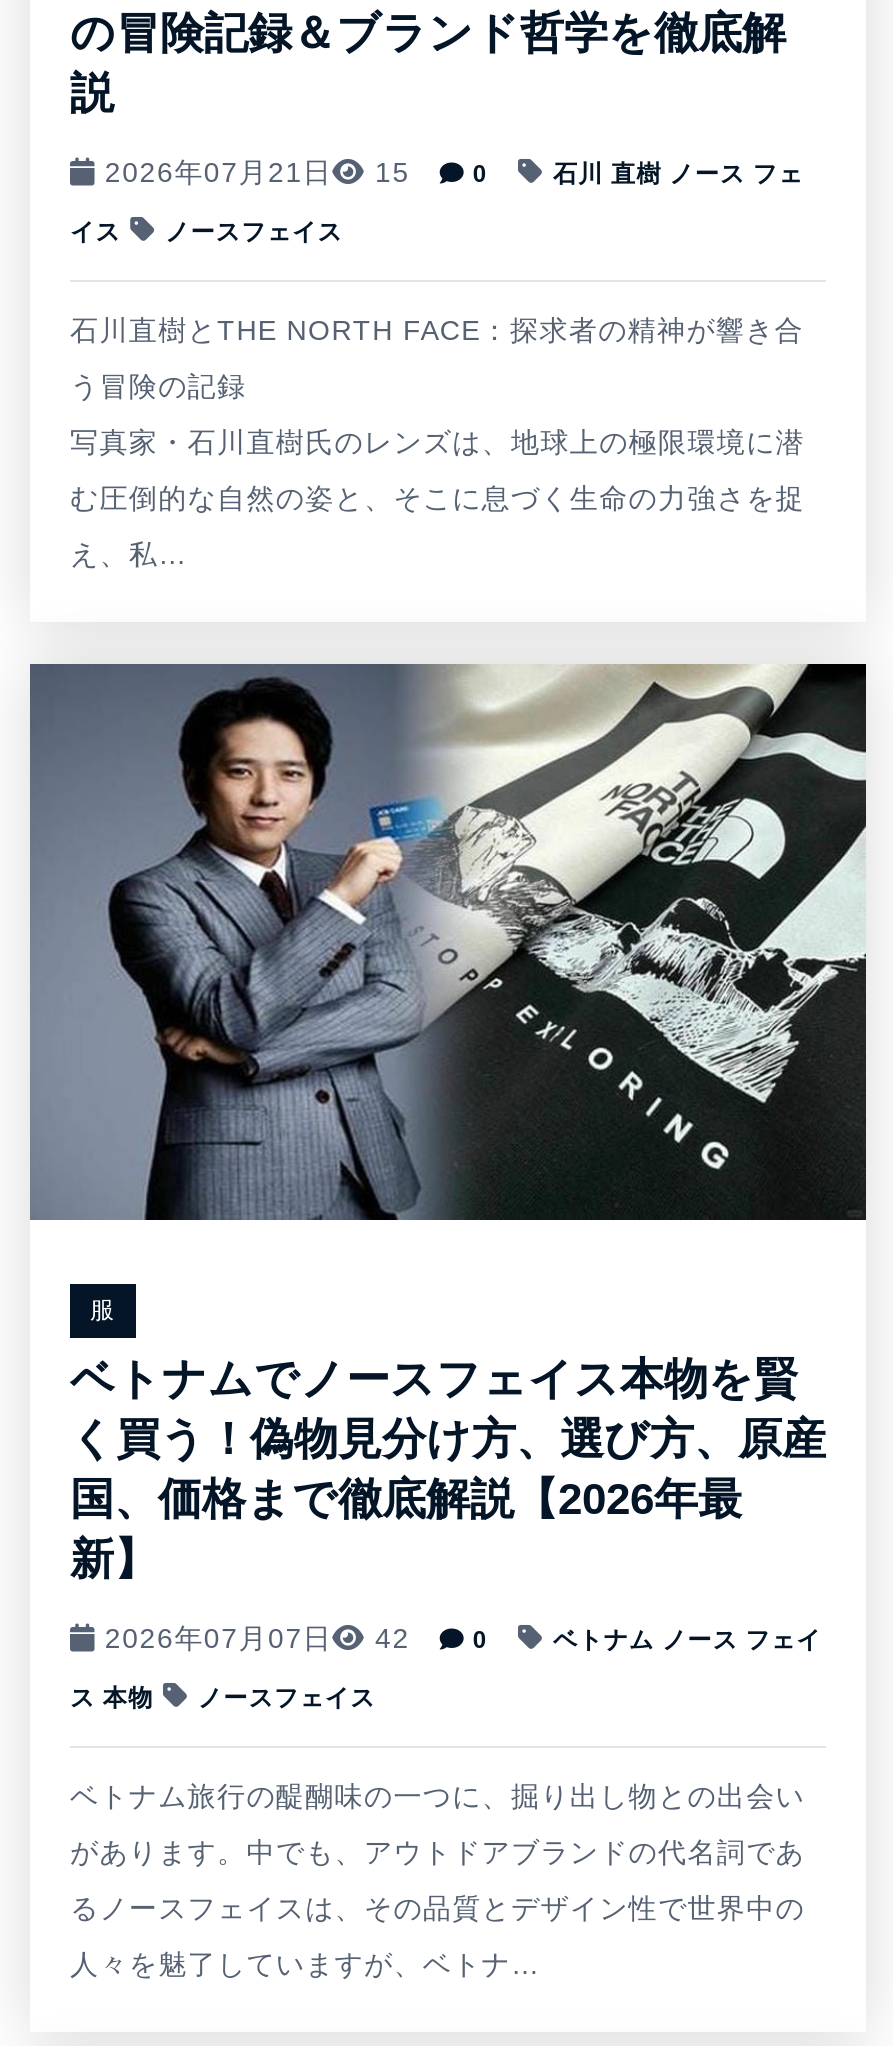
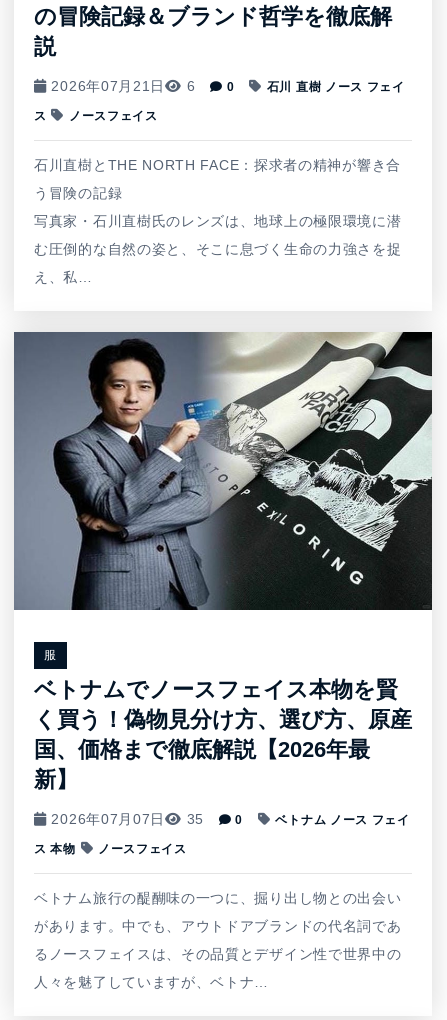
- 2026年07月21日 15 0
+ 2026年07月21日 6 0

- 2026年07月07日 42 0
+ 2026年07月07日 35 0
